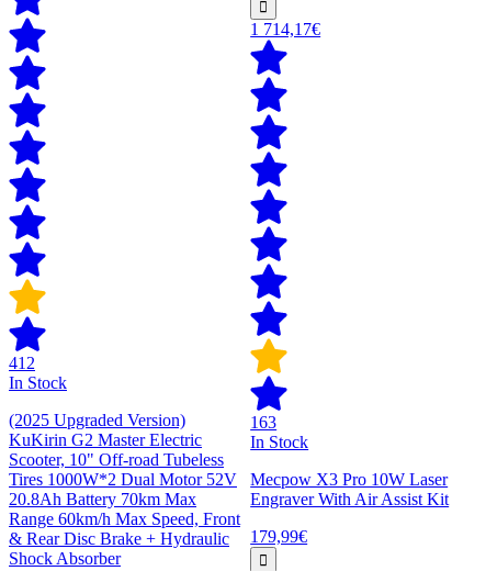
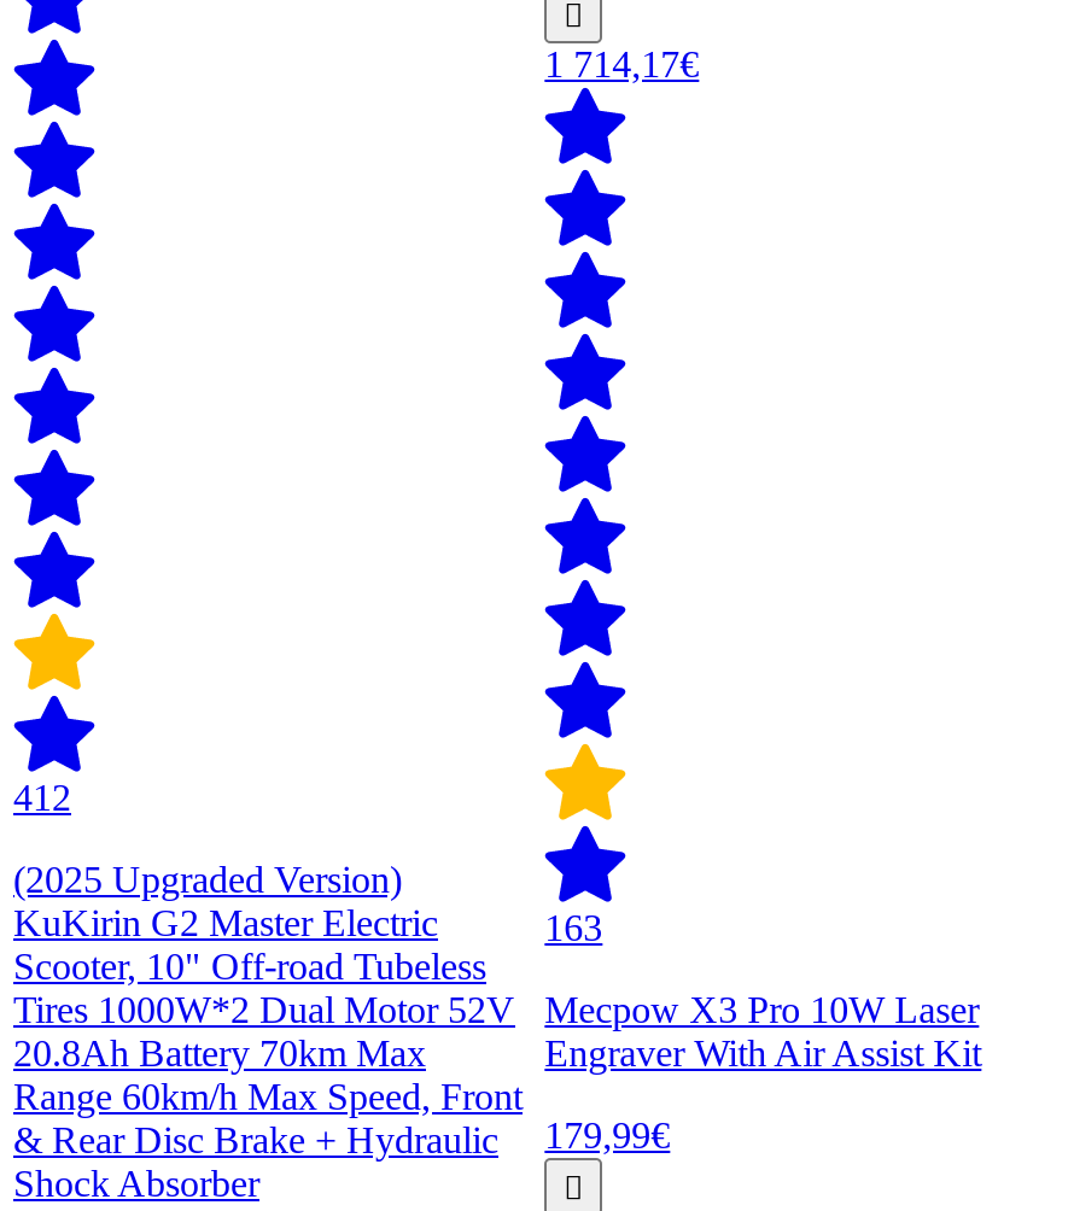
- In Stock

- In Stock
